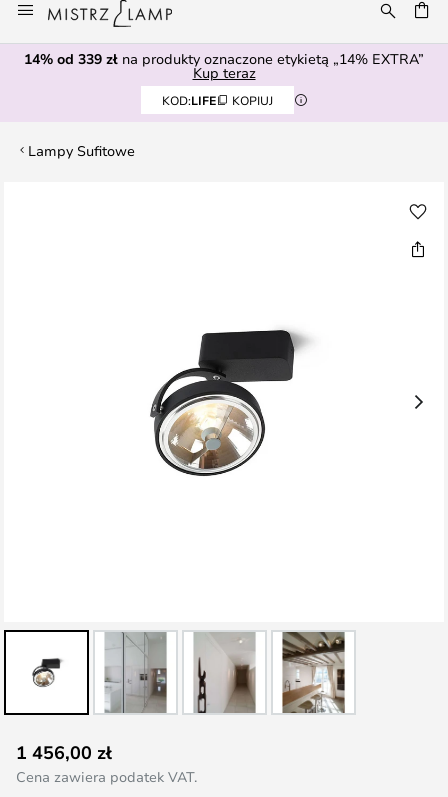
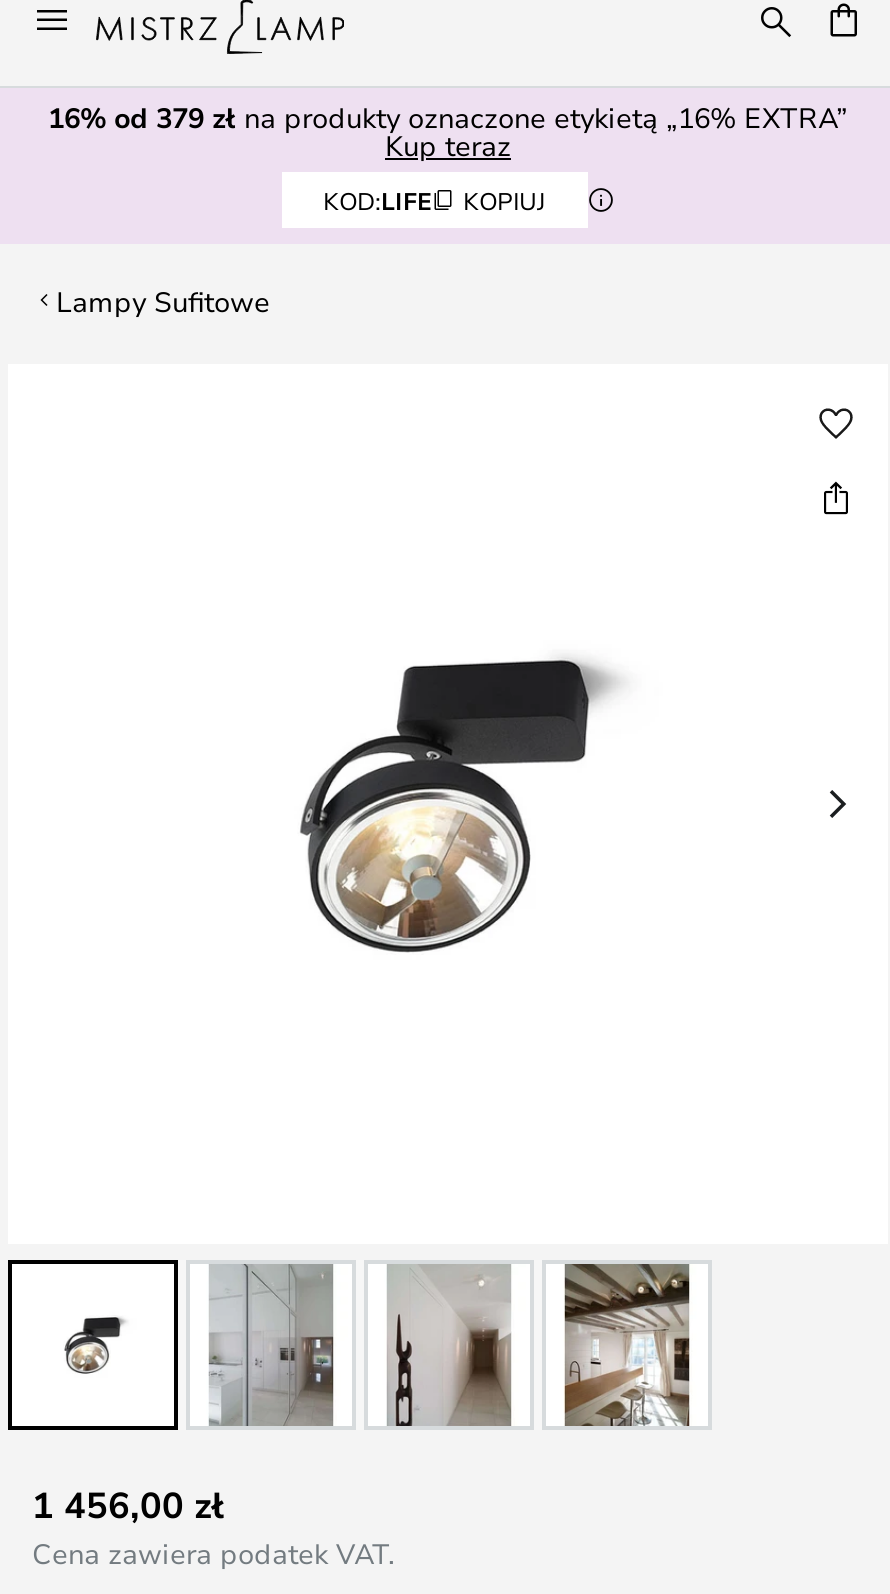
- 14% od 339 zł na produkty oznaczone etykietą „14% EXTRA”
+ 16% od 379 zł na produkty oznaczone etykietą „16% EXTRA”
